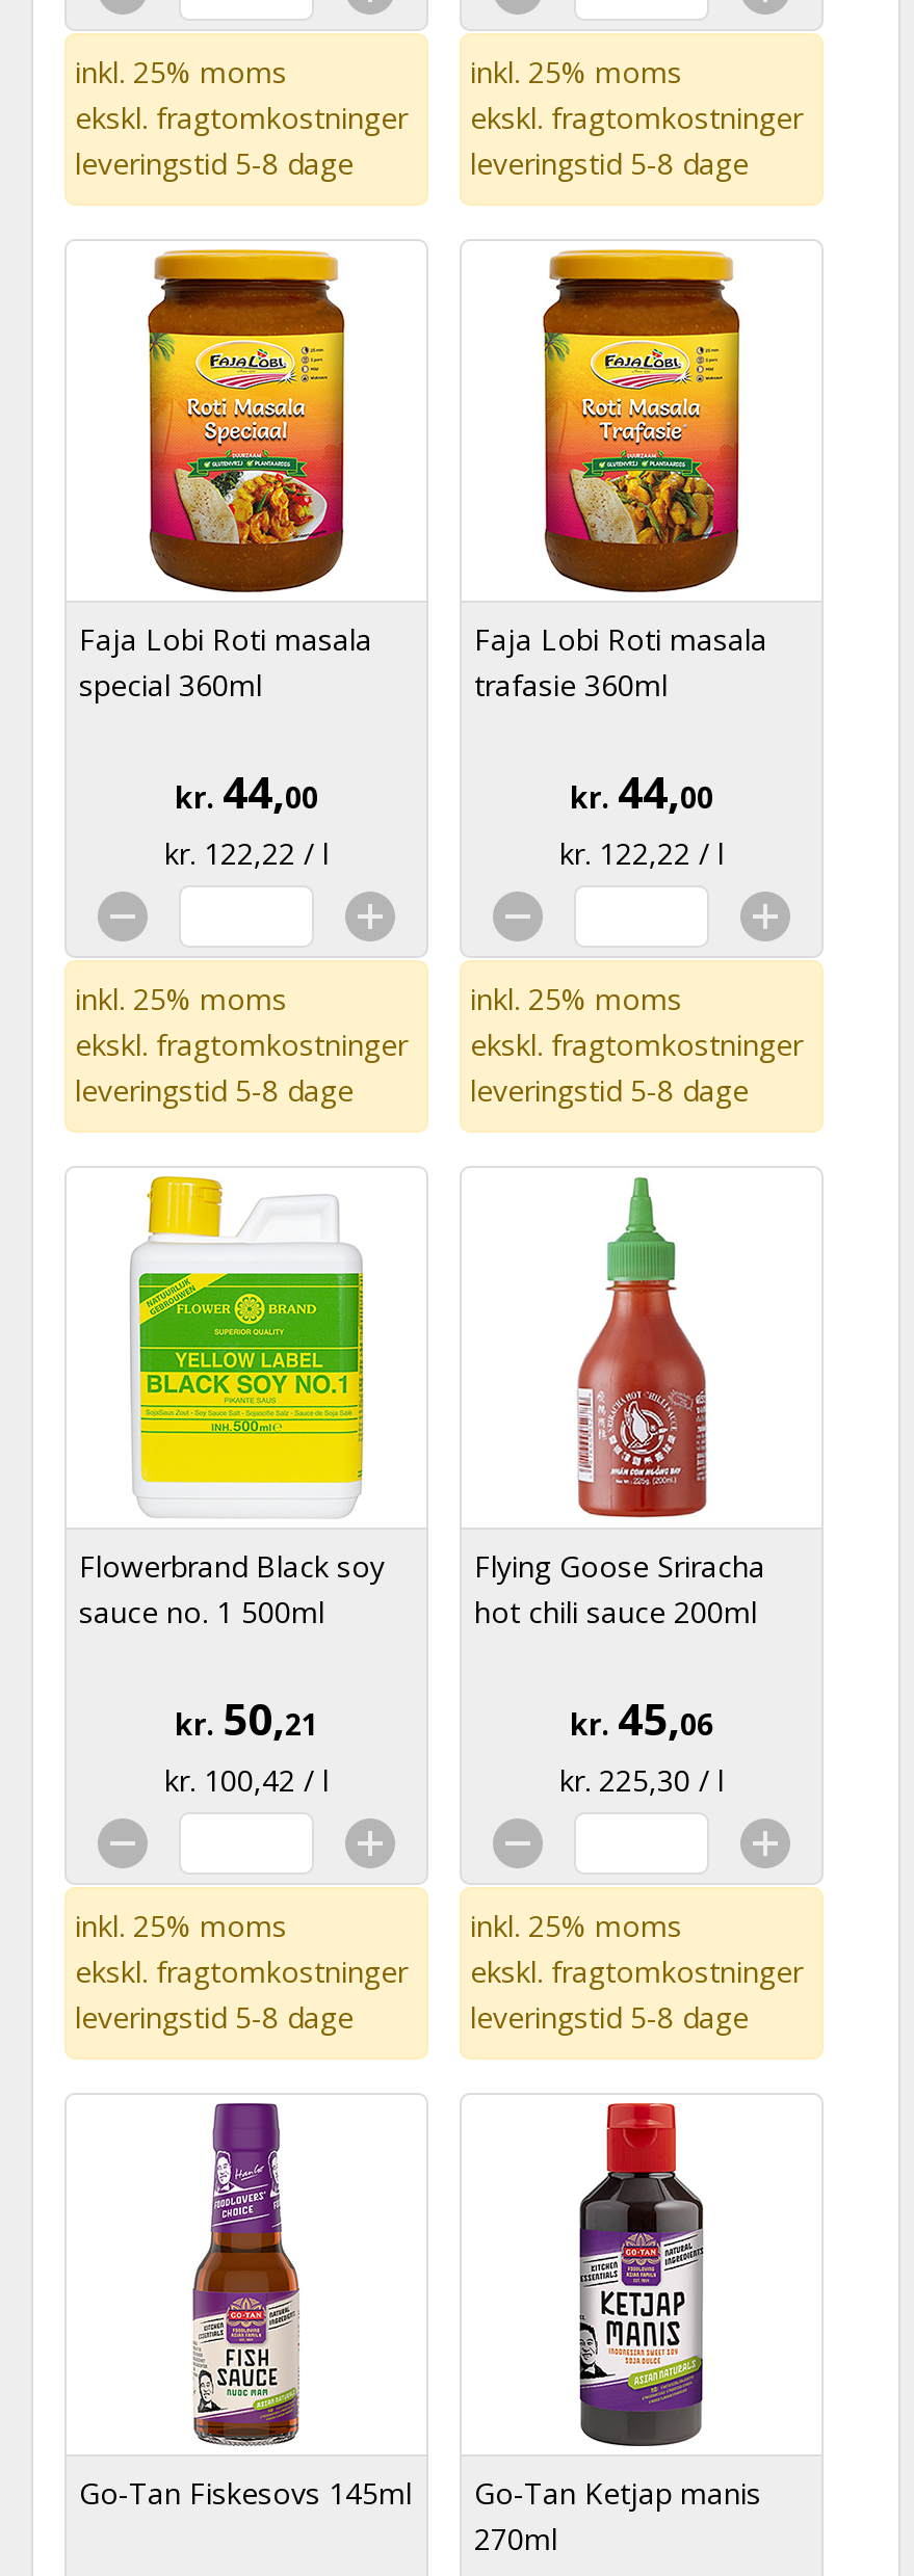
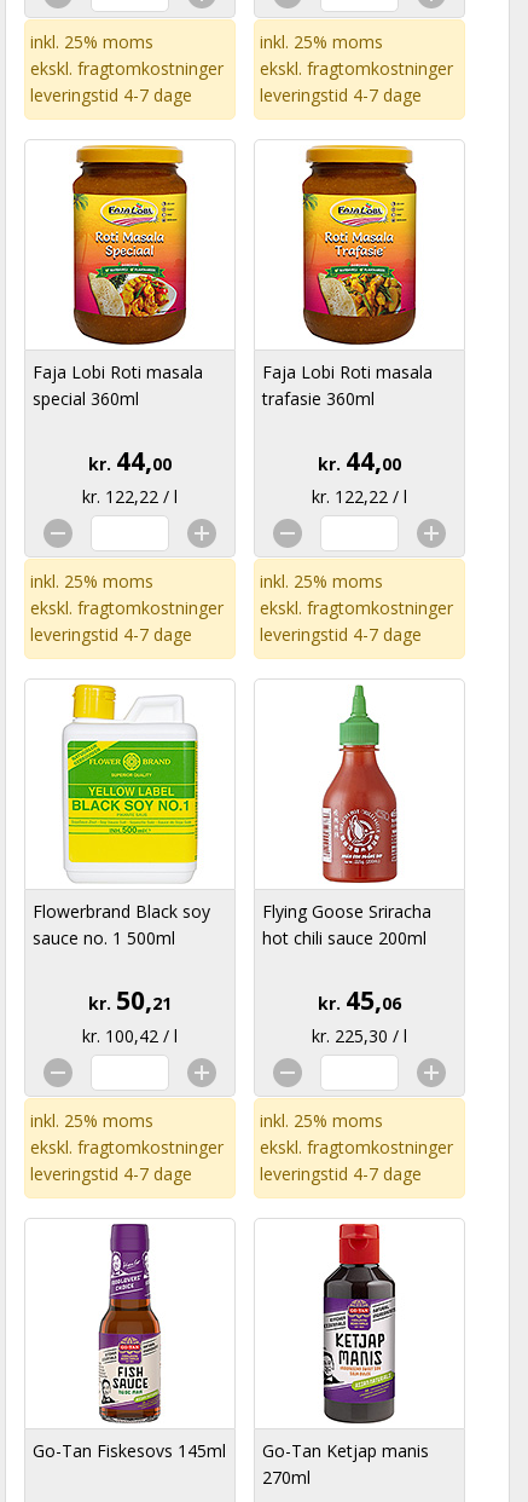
- leveringstid 5-8 dage
+ leveringstid 4-7 dage

- leveringstid 5-8 dage
+ leveringstid 4-7 dage

- leveringstid 5-8 dage
+ leveringstid 4-7 dage

- leveringstid 5-8 dage
+ leveringstid 4-7 dage

- leveringstid 5-8 dage
+ leveringstid 4-7 dage

- leveringstid 5-8 dage
+ leveringstid 4-7 dage
